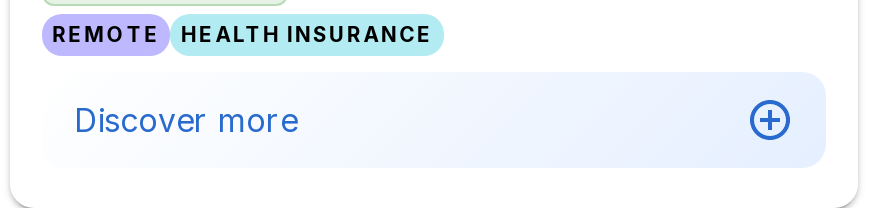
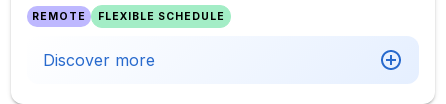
- HEALTH INSURANCE
+ FLEXIBLE SCHEDULE
